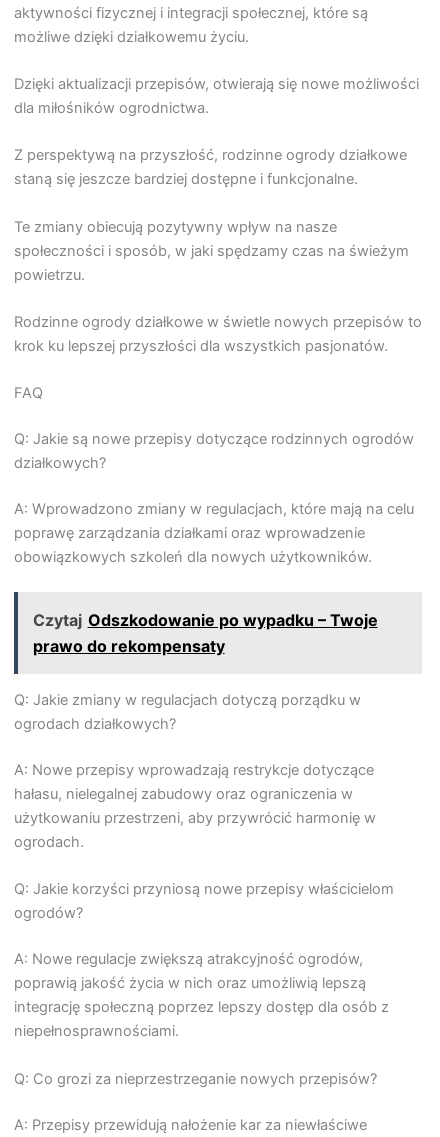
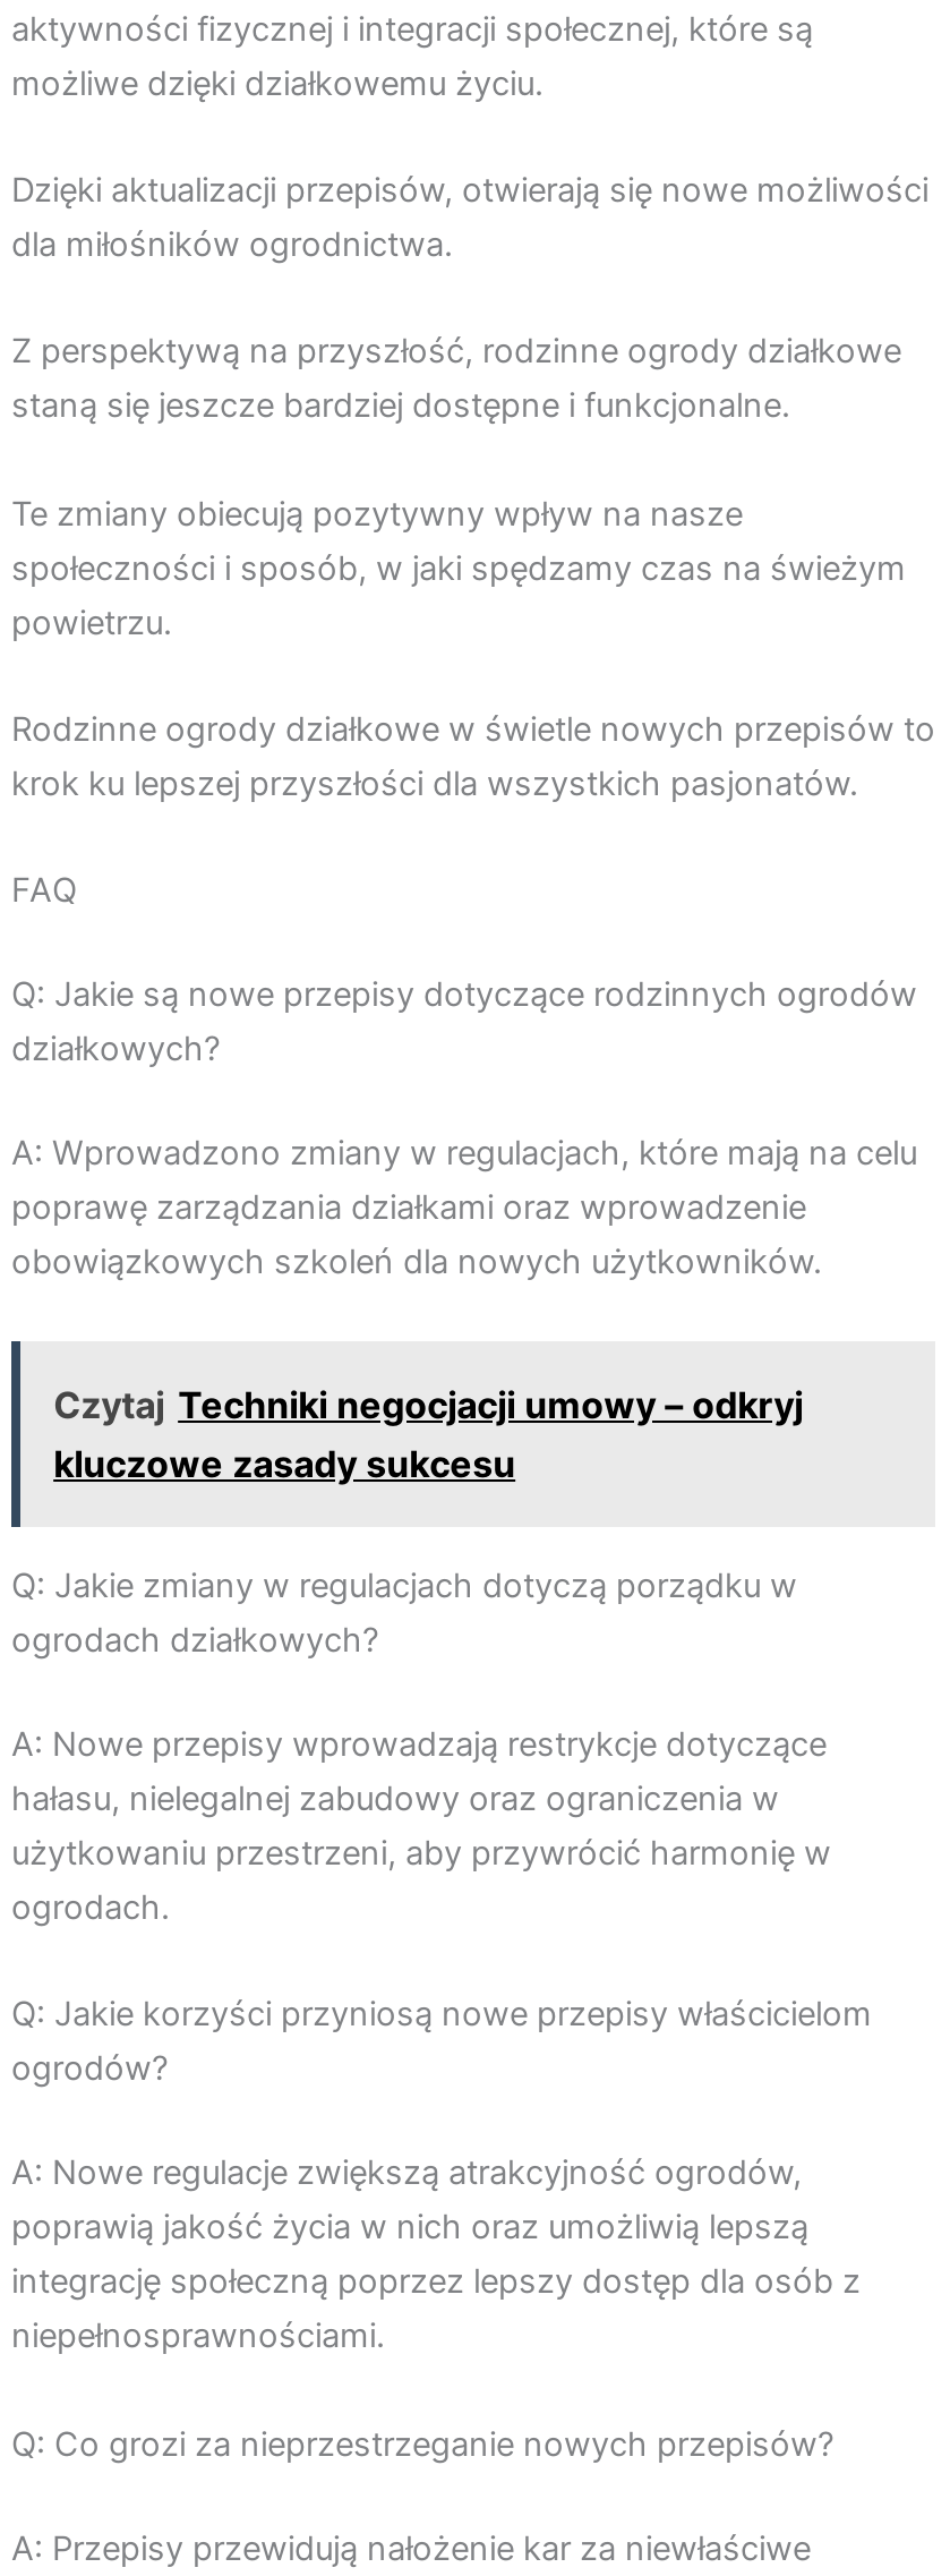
- Czytaj Odszkodowanie po wypadku – Twoje
- prawo do rekompensaty
+ Czytaj Techniki negocjacji umowy – odkryj
+ kluczowe zasady sukcesu
